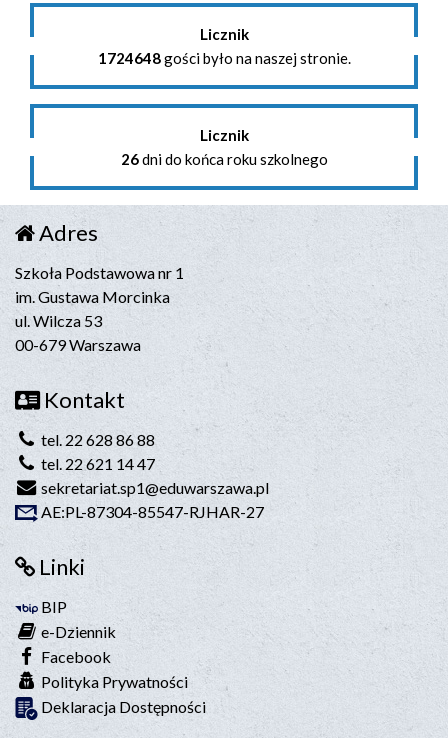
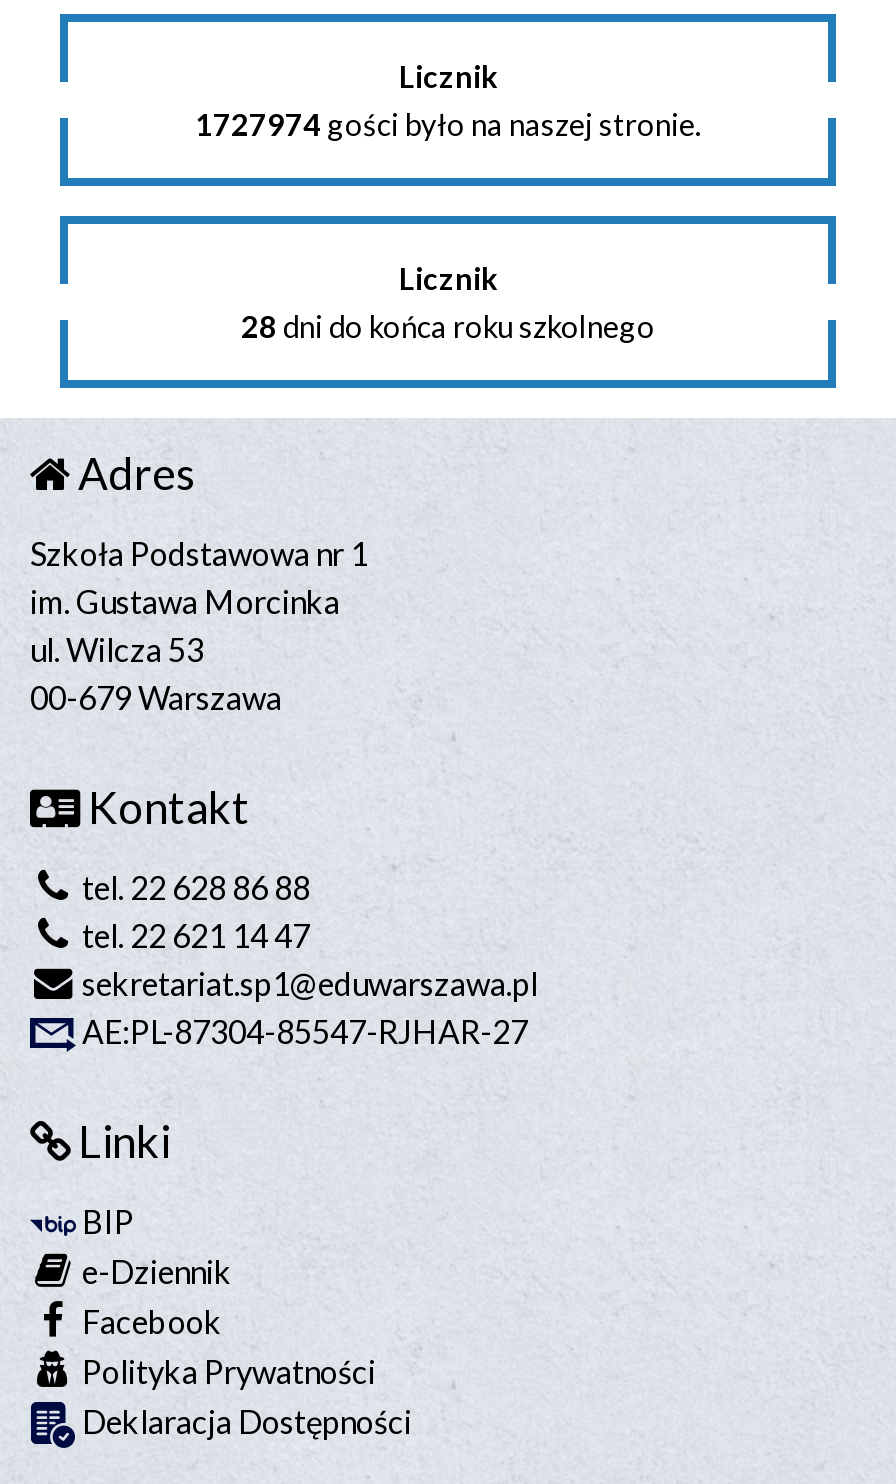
- 1724648 gości było na naszej stronie.
+ 1727974 gości było na naszej stronie.

- 26 dni do końca roku szkolnego
+ 28 dni do końca roku szkolnego
